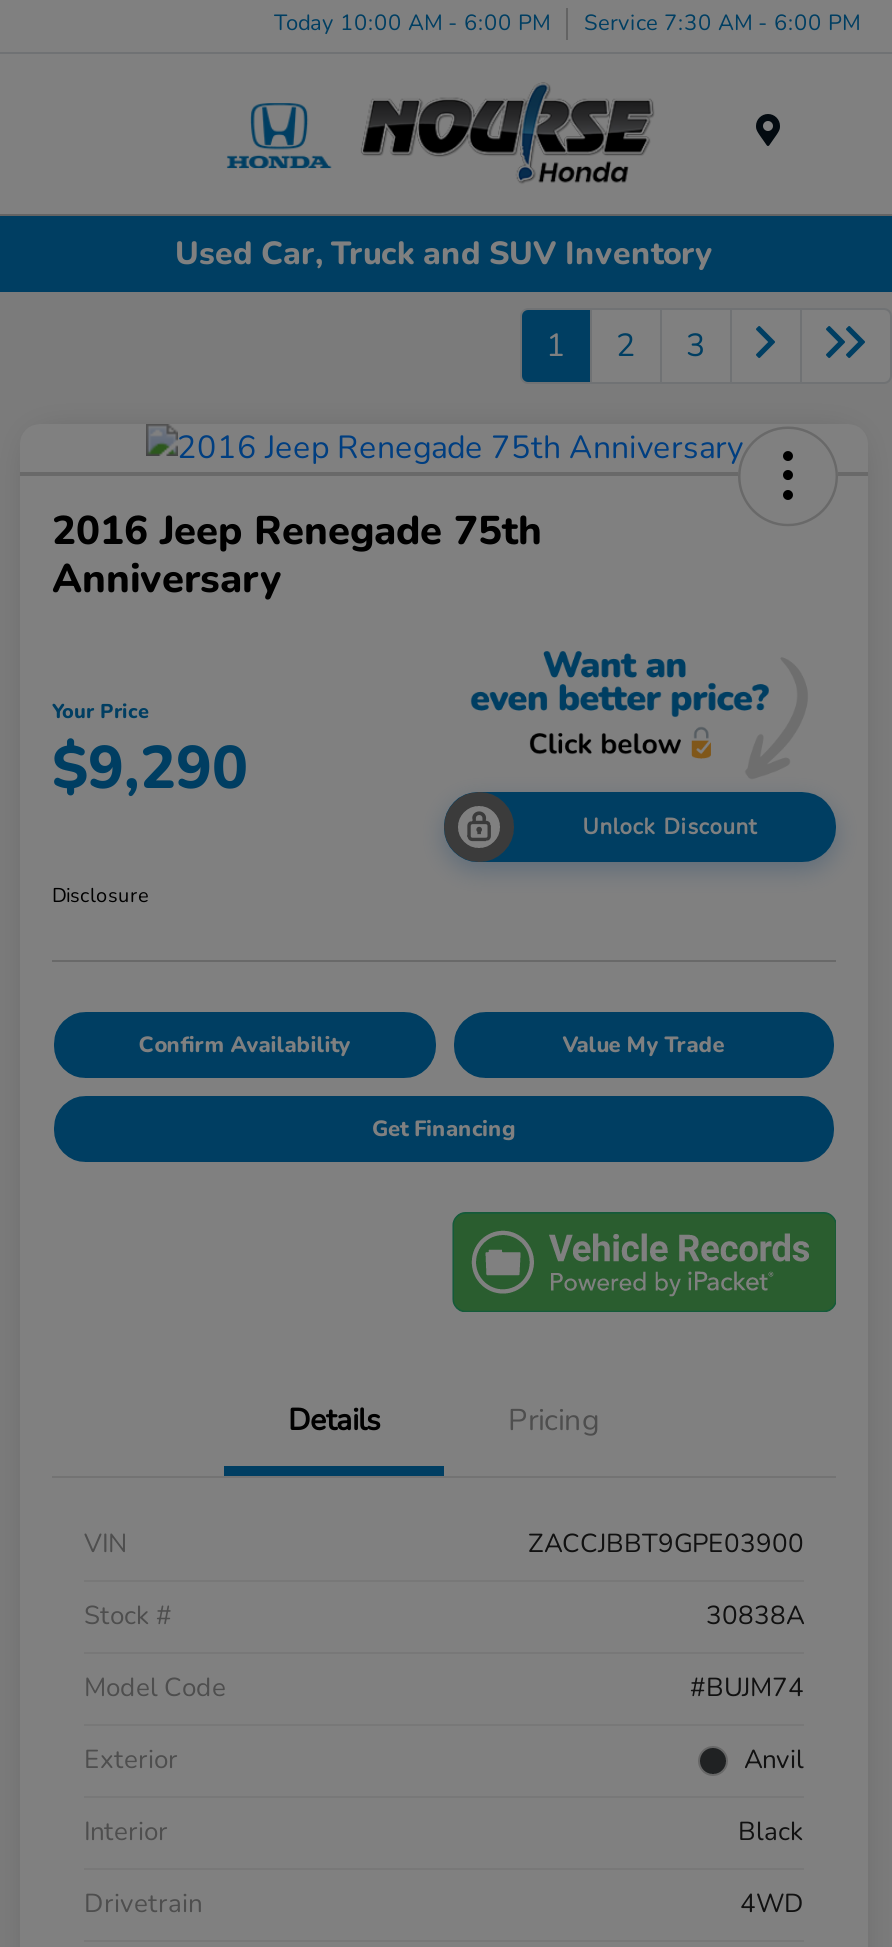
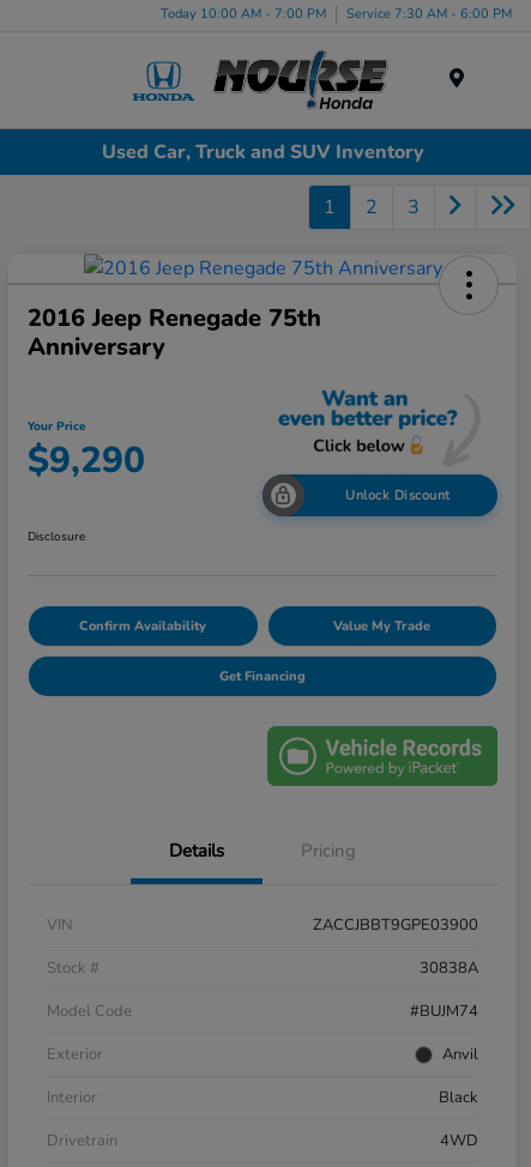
- Today 10:00 AM - 6:00 PM Service 7:30 AM - 6:00 PM
+ Today 10:00 AM - 7:00 PM Service 7:30 AM - 6:00 PM
